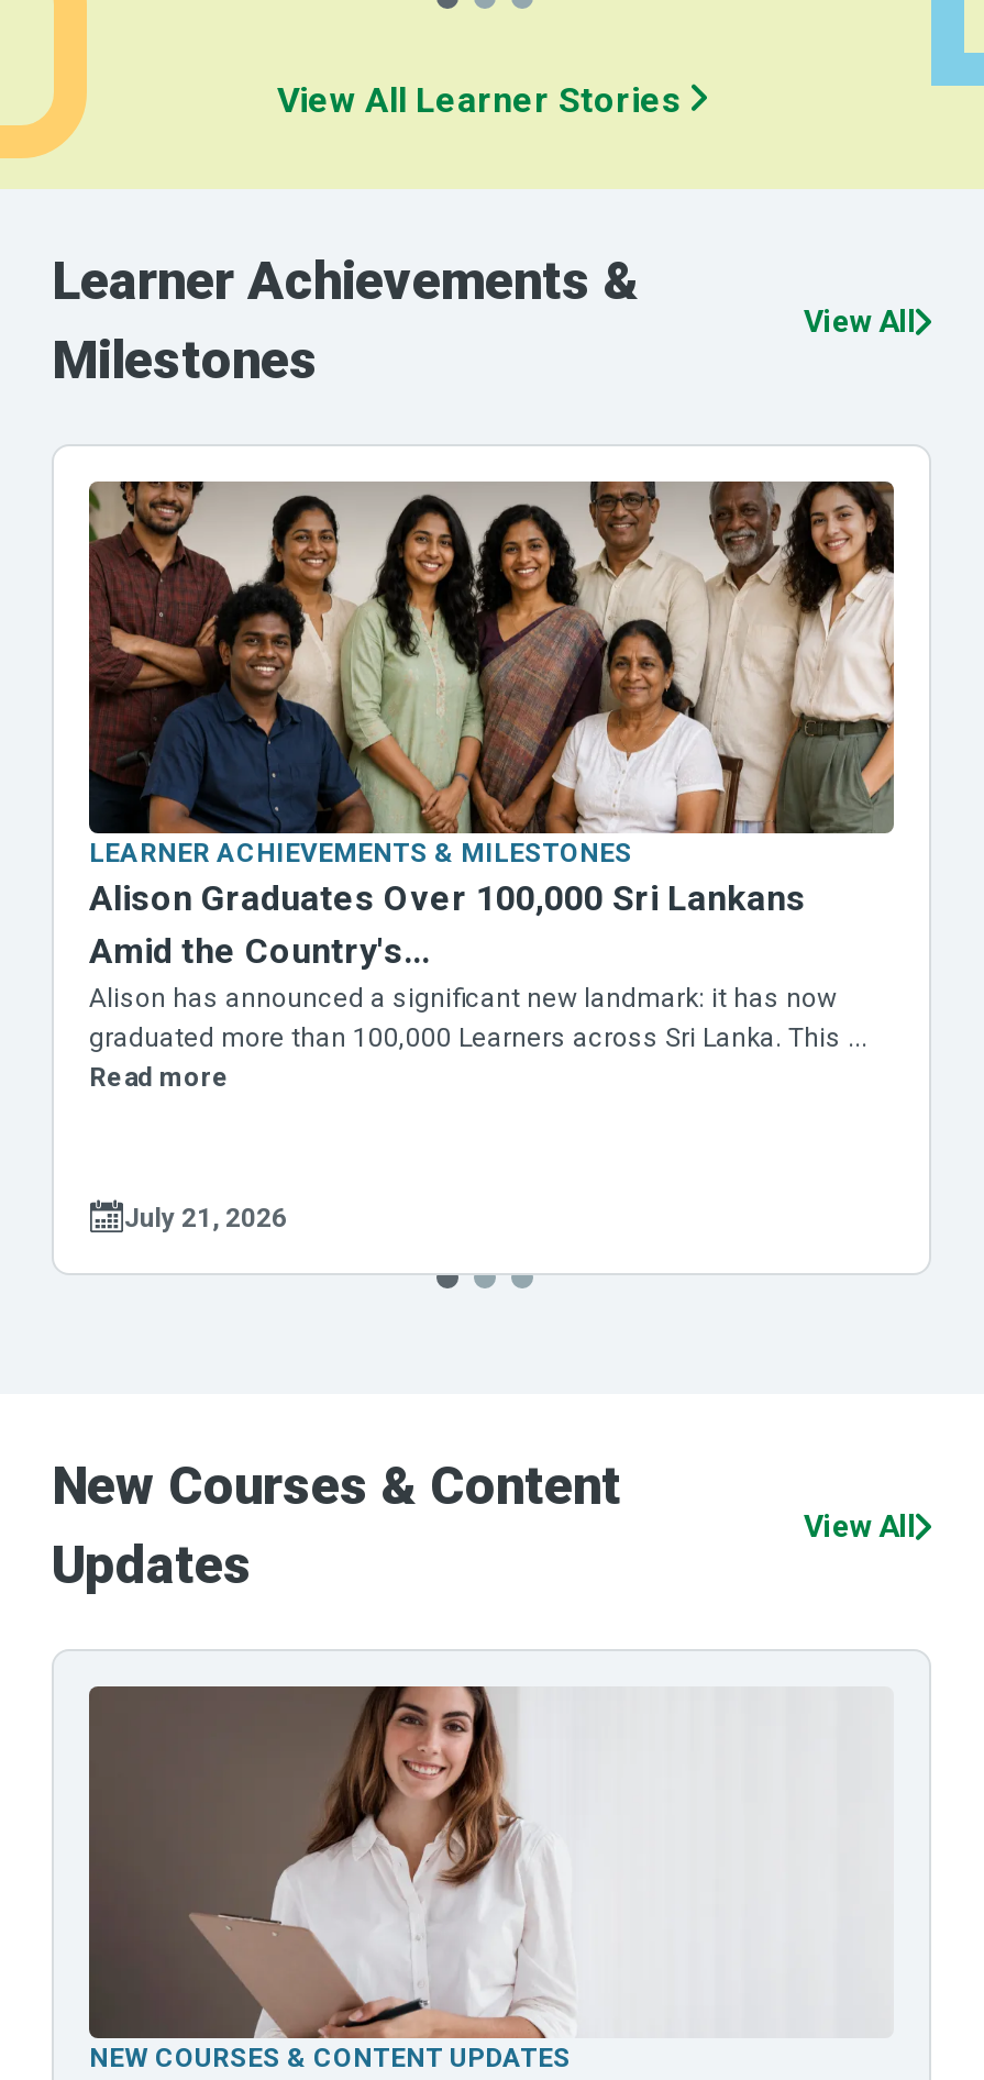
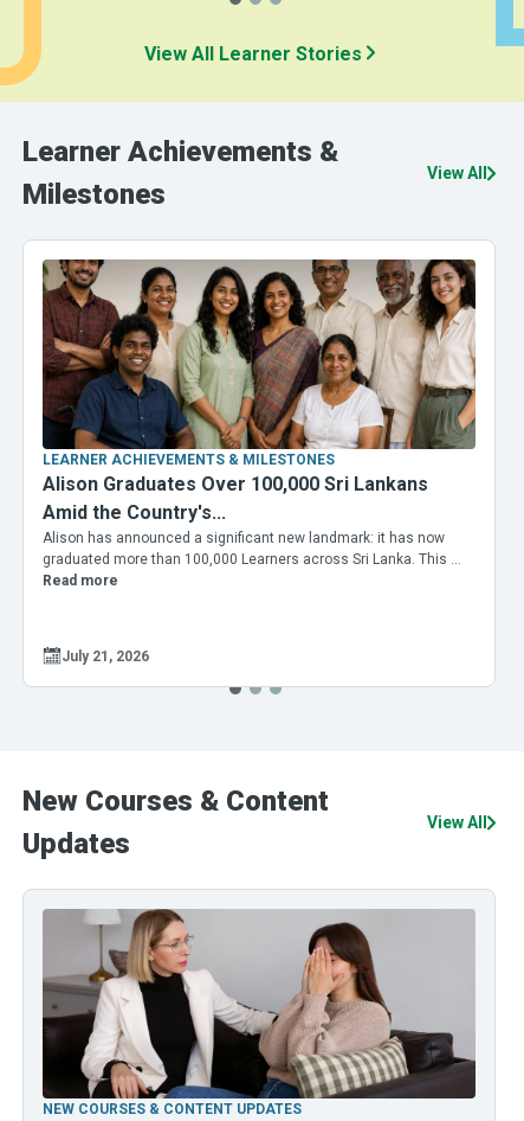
- [image]
+ [image]
